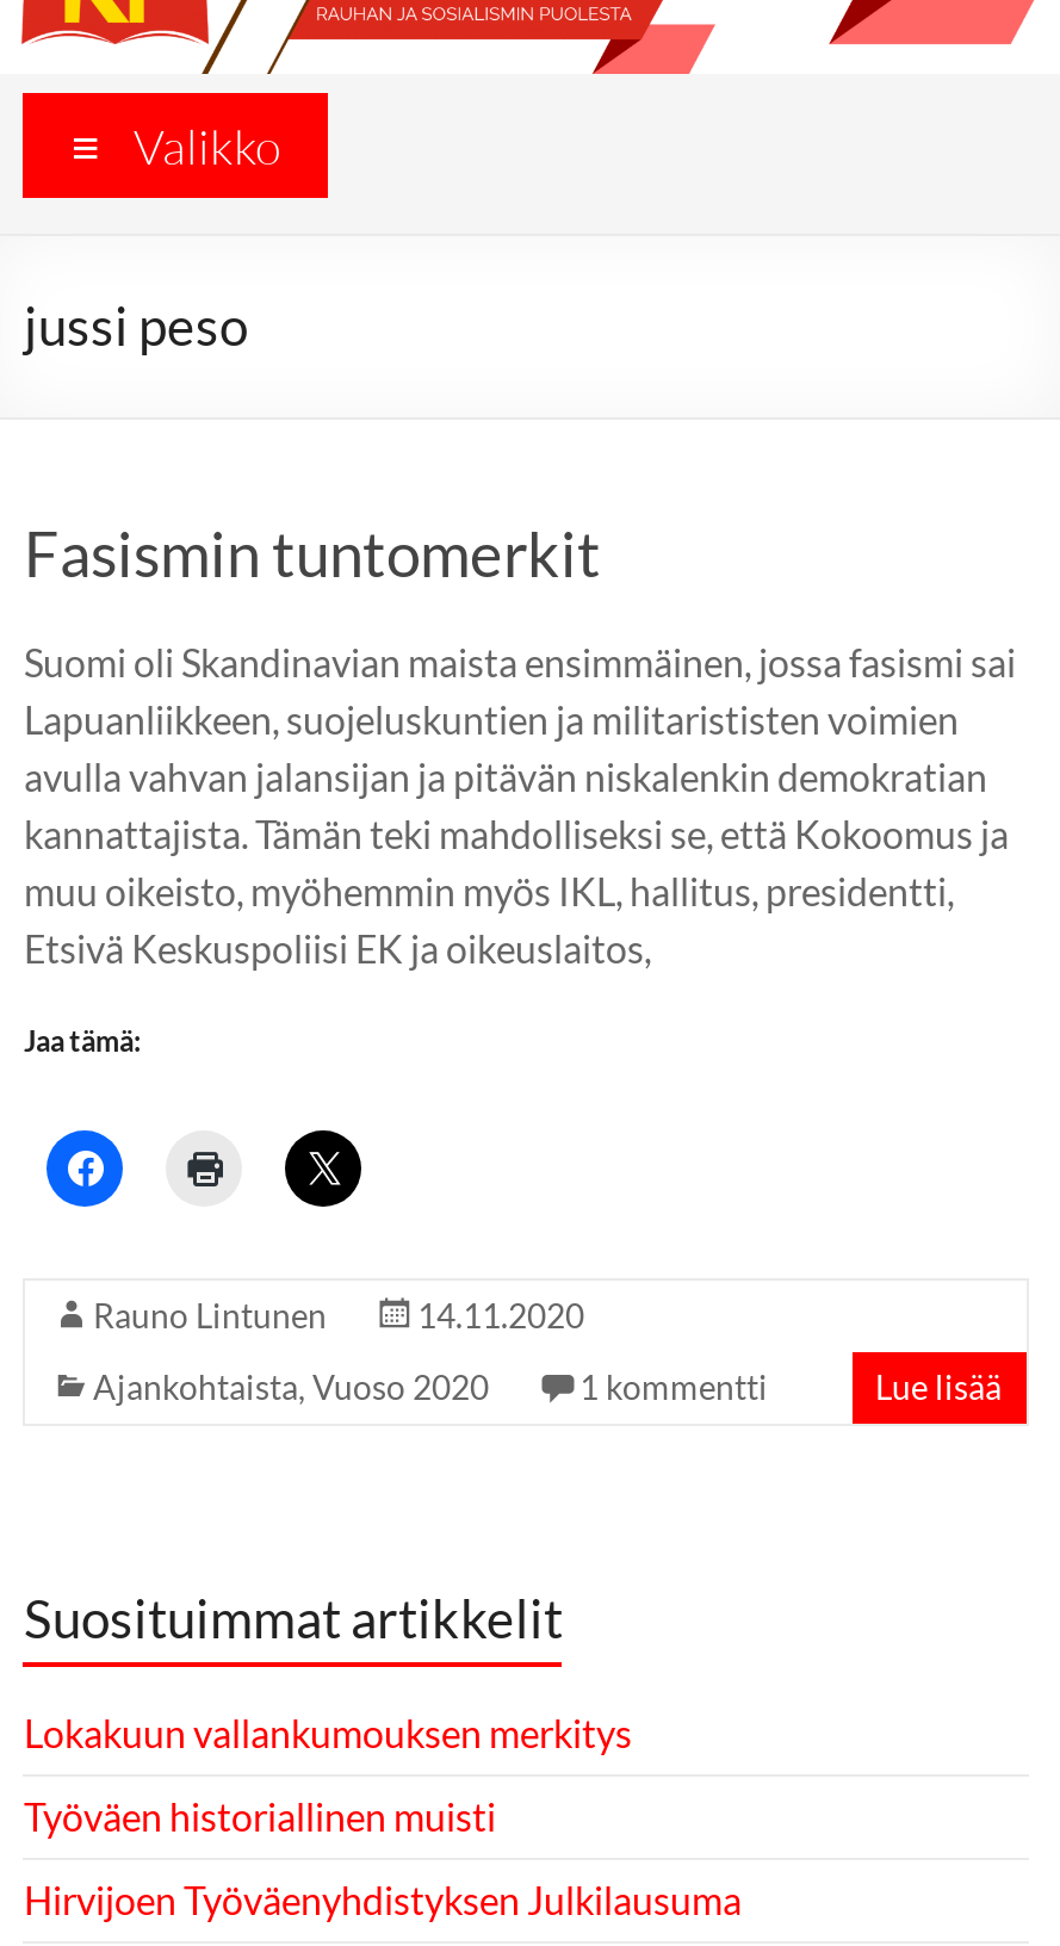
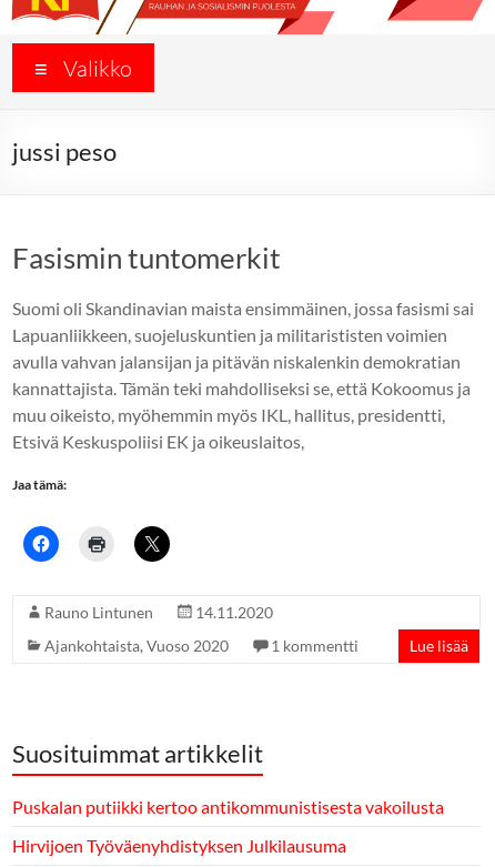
- Lokakuun vallankumouksen merkitys
- Työväen historiallinen muisti
+ Puskalan putiikki kertoo antikommunistisesta vakoilusta
